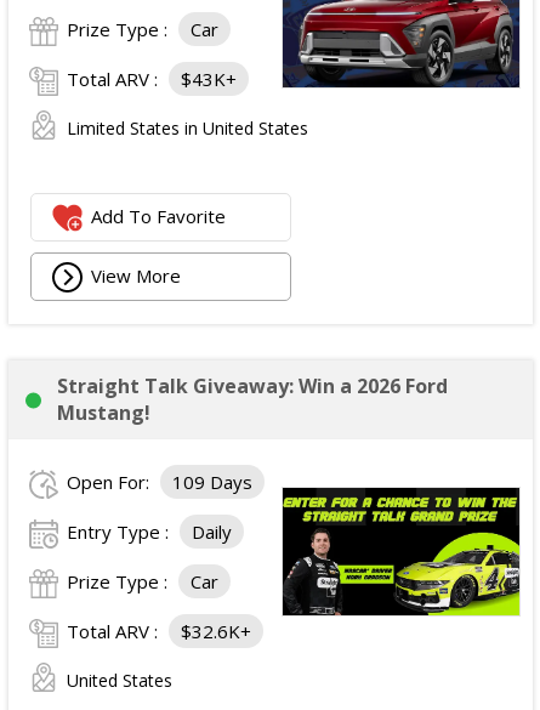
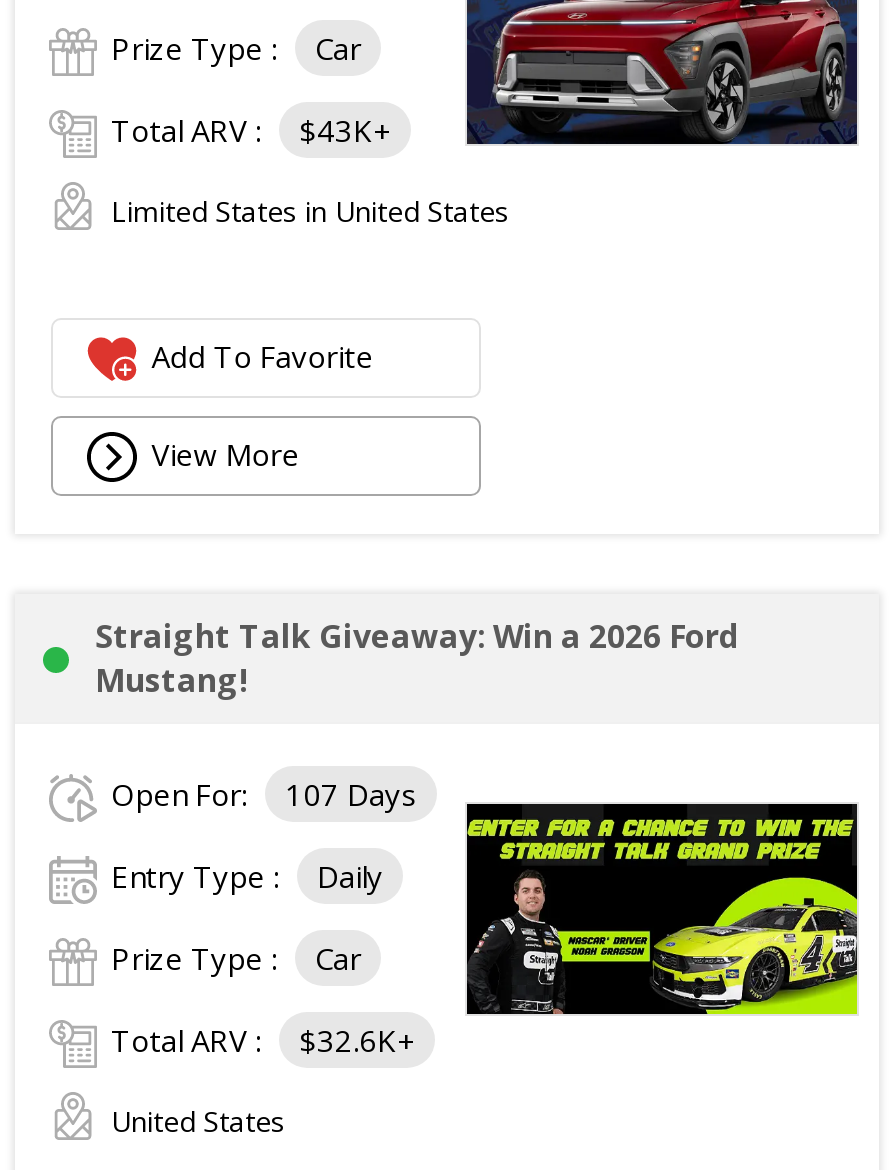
- Open For: 109 Days
+ Open For: 107 Days
